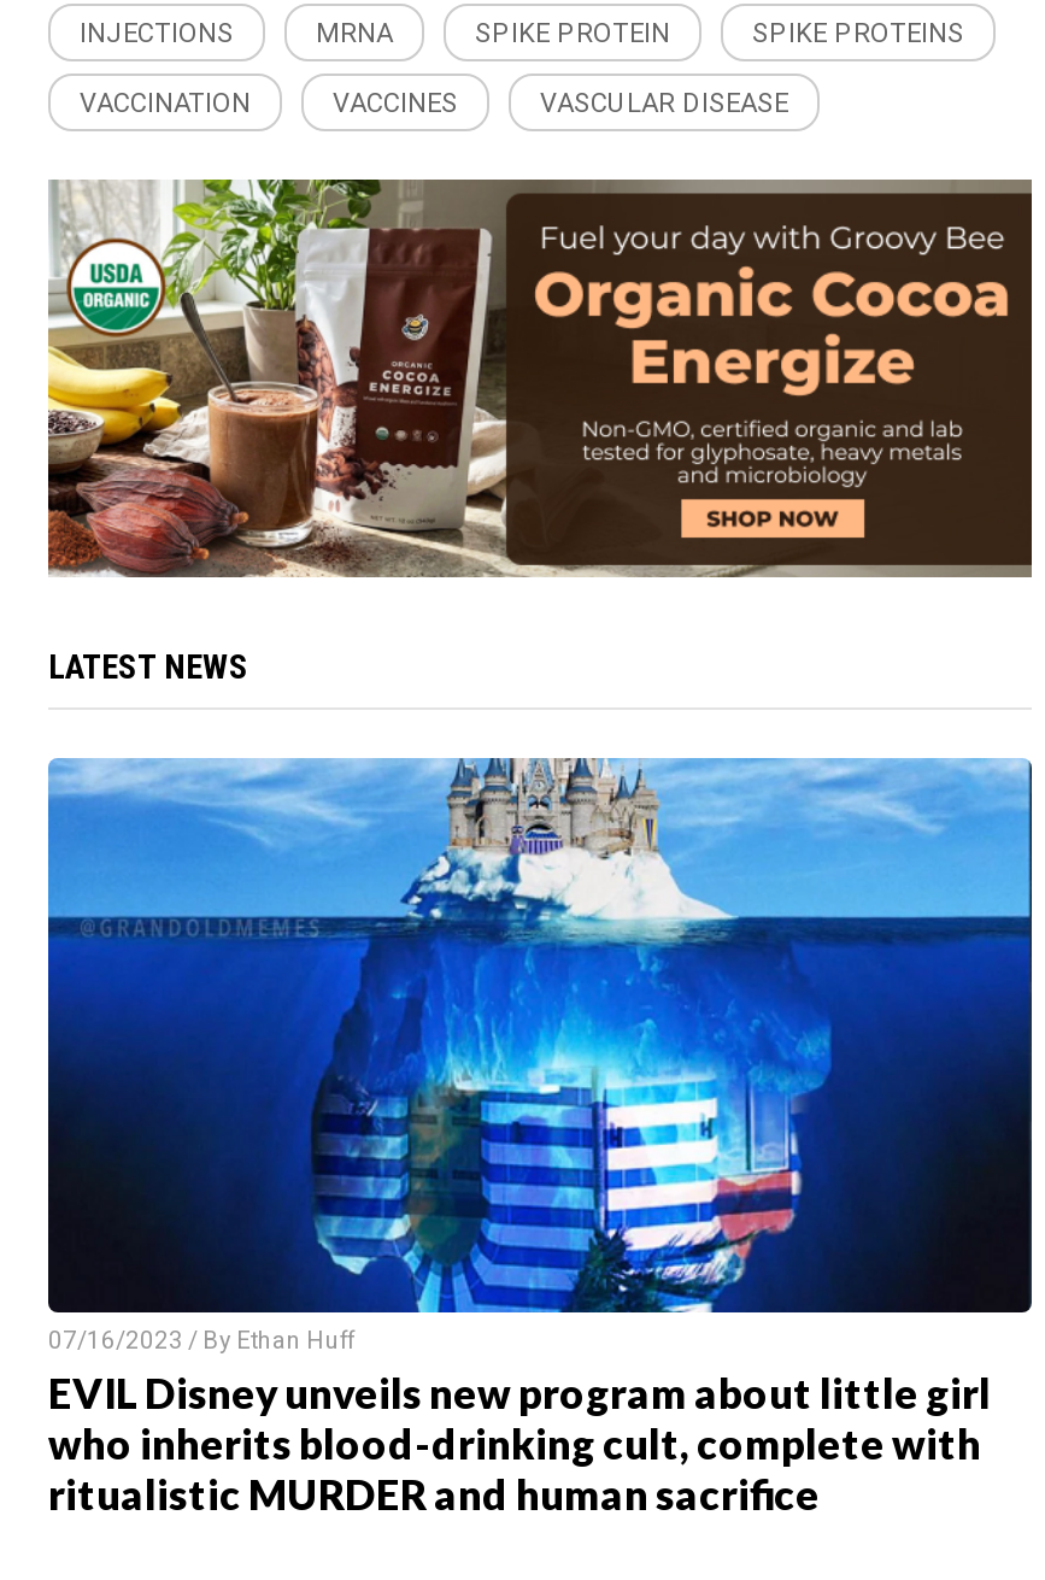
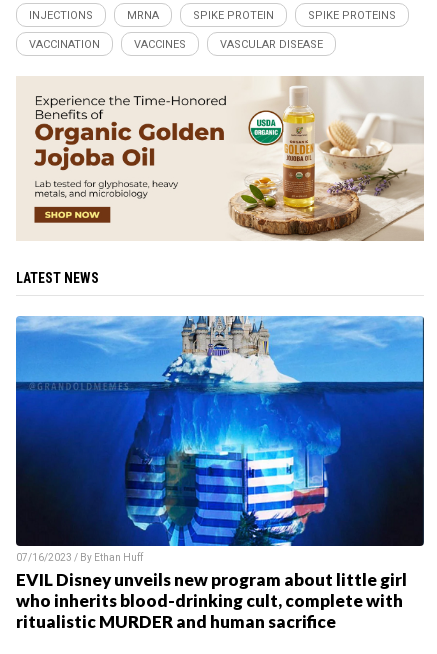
- [image]
+ [image]
